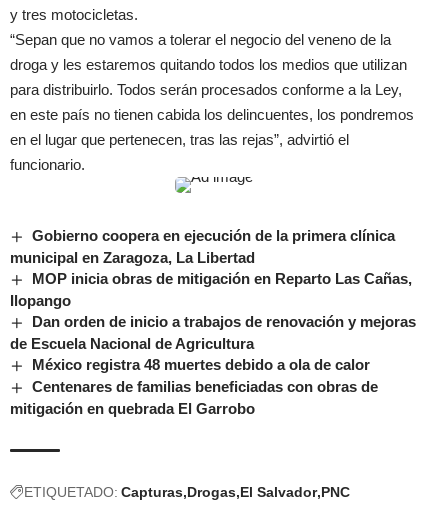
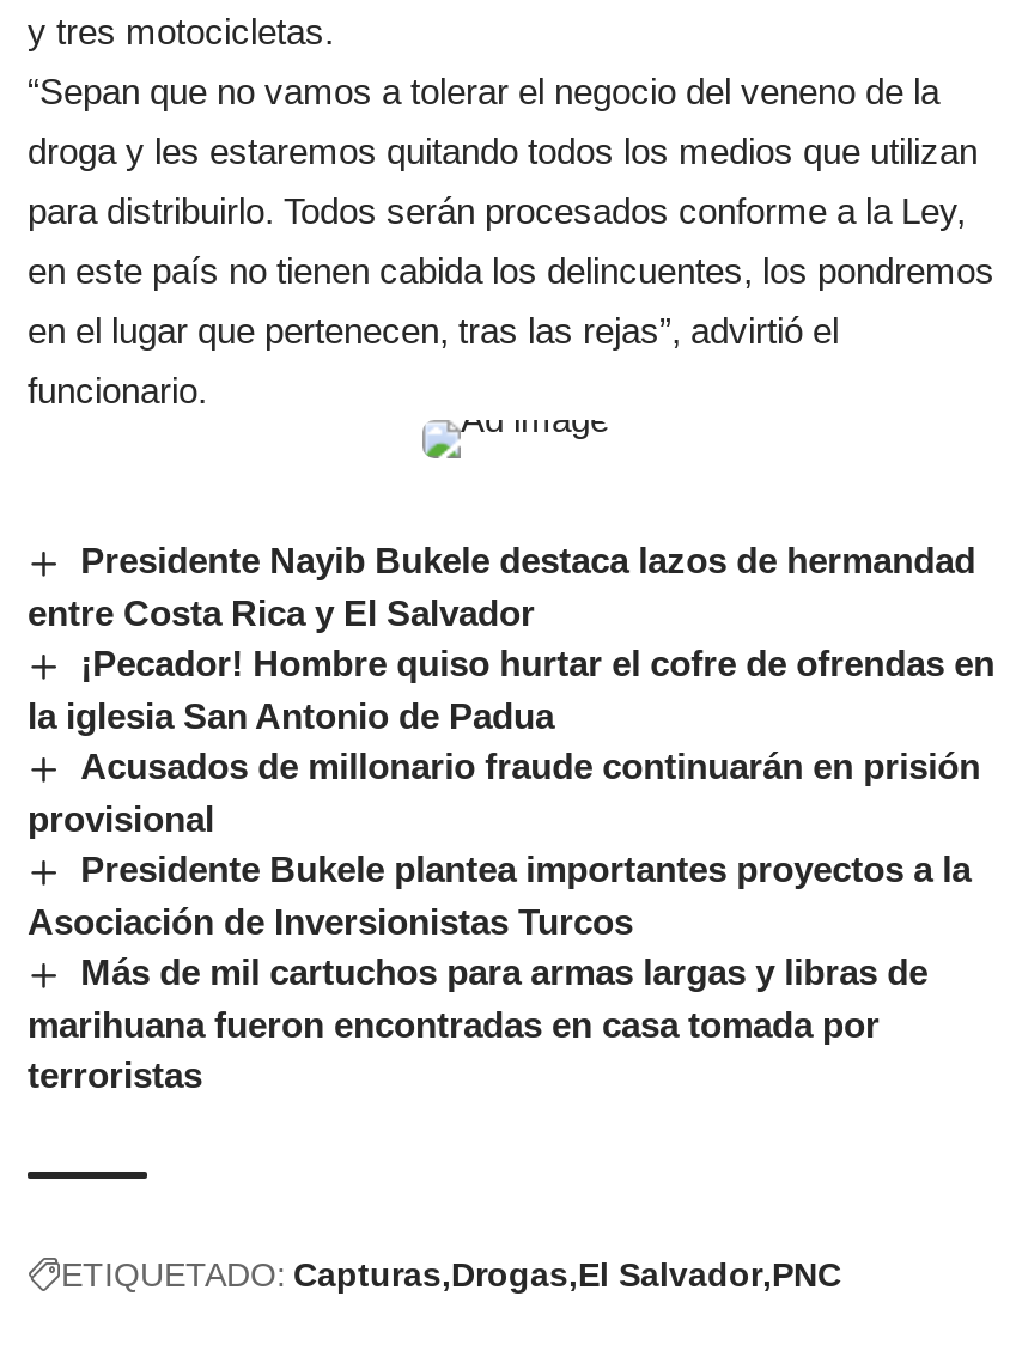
- Gobierno coopera en ejecución de la primera clínica
- municipal en Zaragoza, La Libertad
- MOP inicia obras de mitigación en Reparto Las Cañas,
- Ilopango
- Dan orden de inicio a trabajos de renovación y mejoras
- de Escuela Nacional de Agricultura
- México registra 48 muertes debido a ola de calor
- Centenares de familias beneficiadas con obras de
- mitigación en quebrada El Garrobo
+ Presidente Nayib Bukele destaca lazos de hermandad
+ entre Costa Rica y El Salvador
+ ¡Pecador! Hombre quiso hurtar el cofre de ofrendas en
+ la iglesia San Antonio de Padua
+ Acusados de millonario fraude continuarán en prisión
+ provisional
+ Presidente Bukele plantea importantes proyectos a la
+ Asociación de Inversionistas Turcos
+ Más de mil cartuchos para armas largas y libras de
+ marihuana fueron encontradas en casa tomada por
+ terroristas
